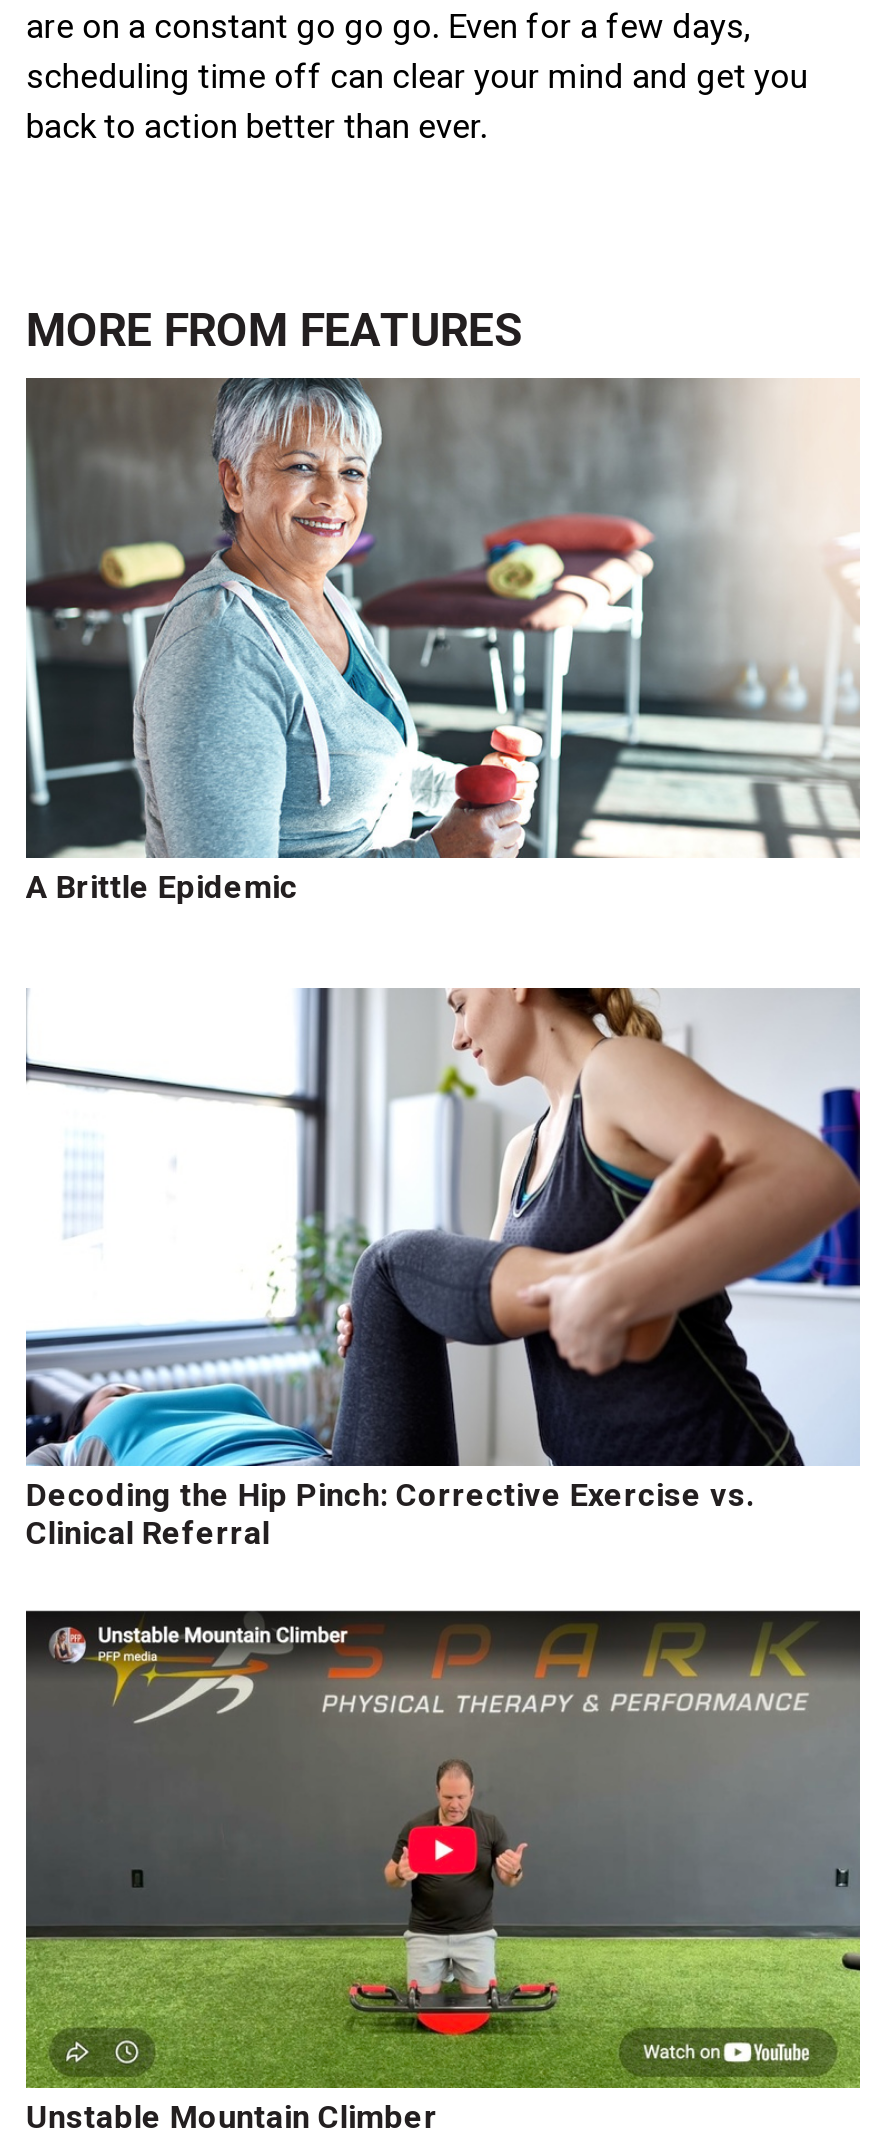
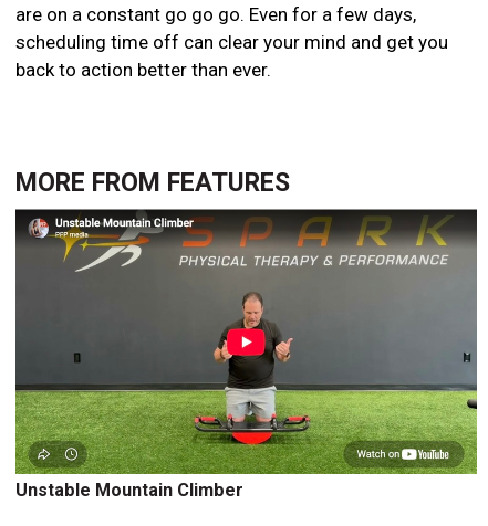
- [image]
- A Brittle Epidemic

- [image]
- Decoding the Hip Pinch: Corrective Exercise vs.
- Clinical Referral
